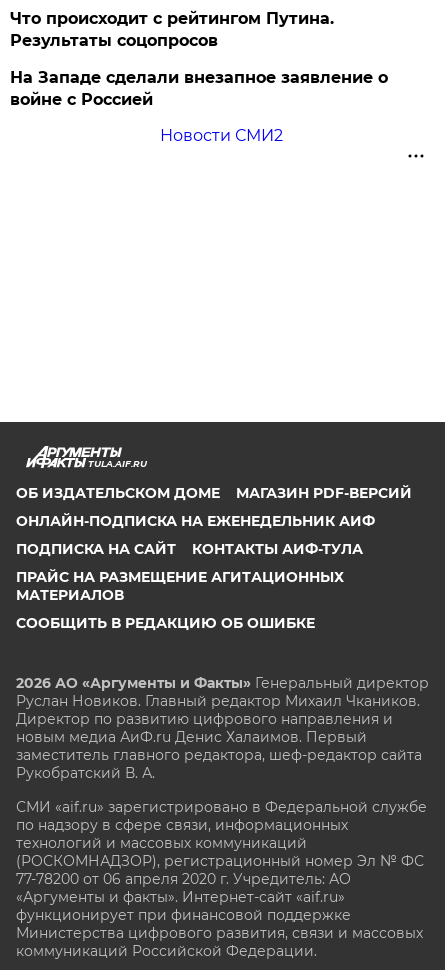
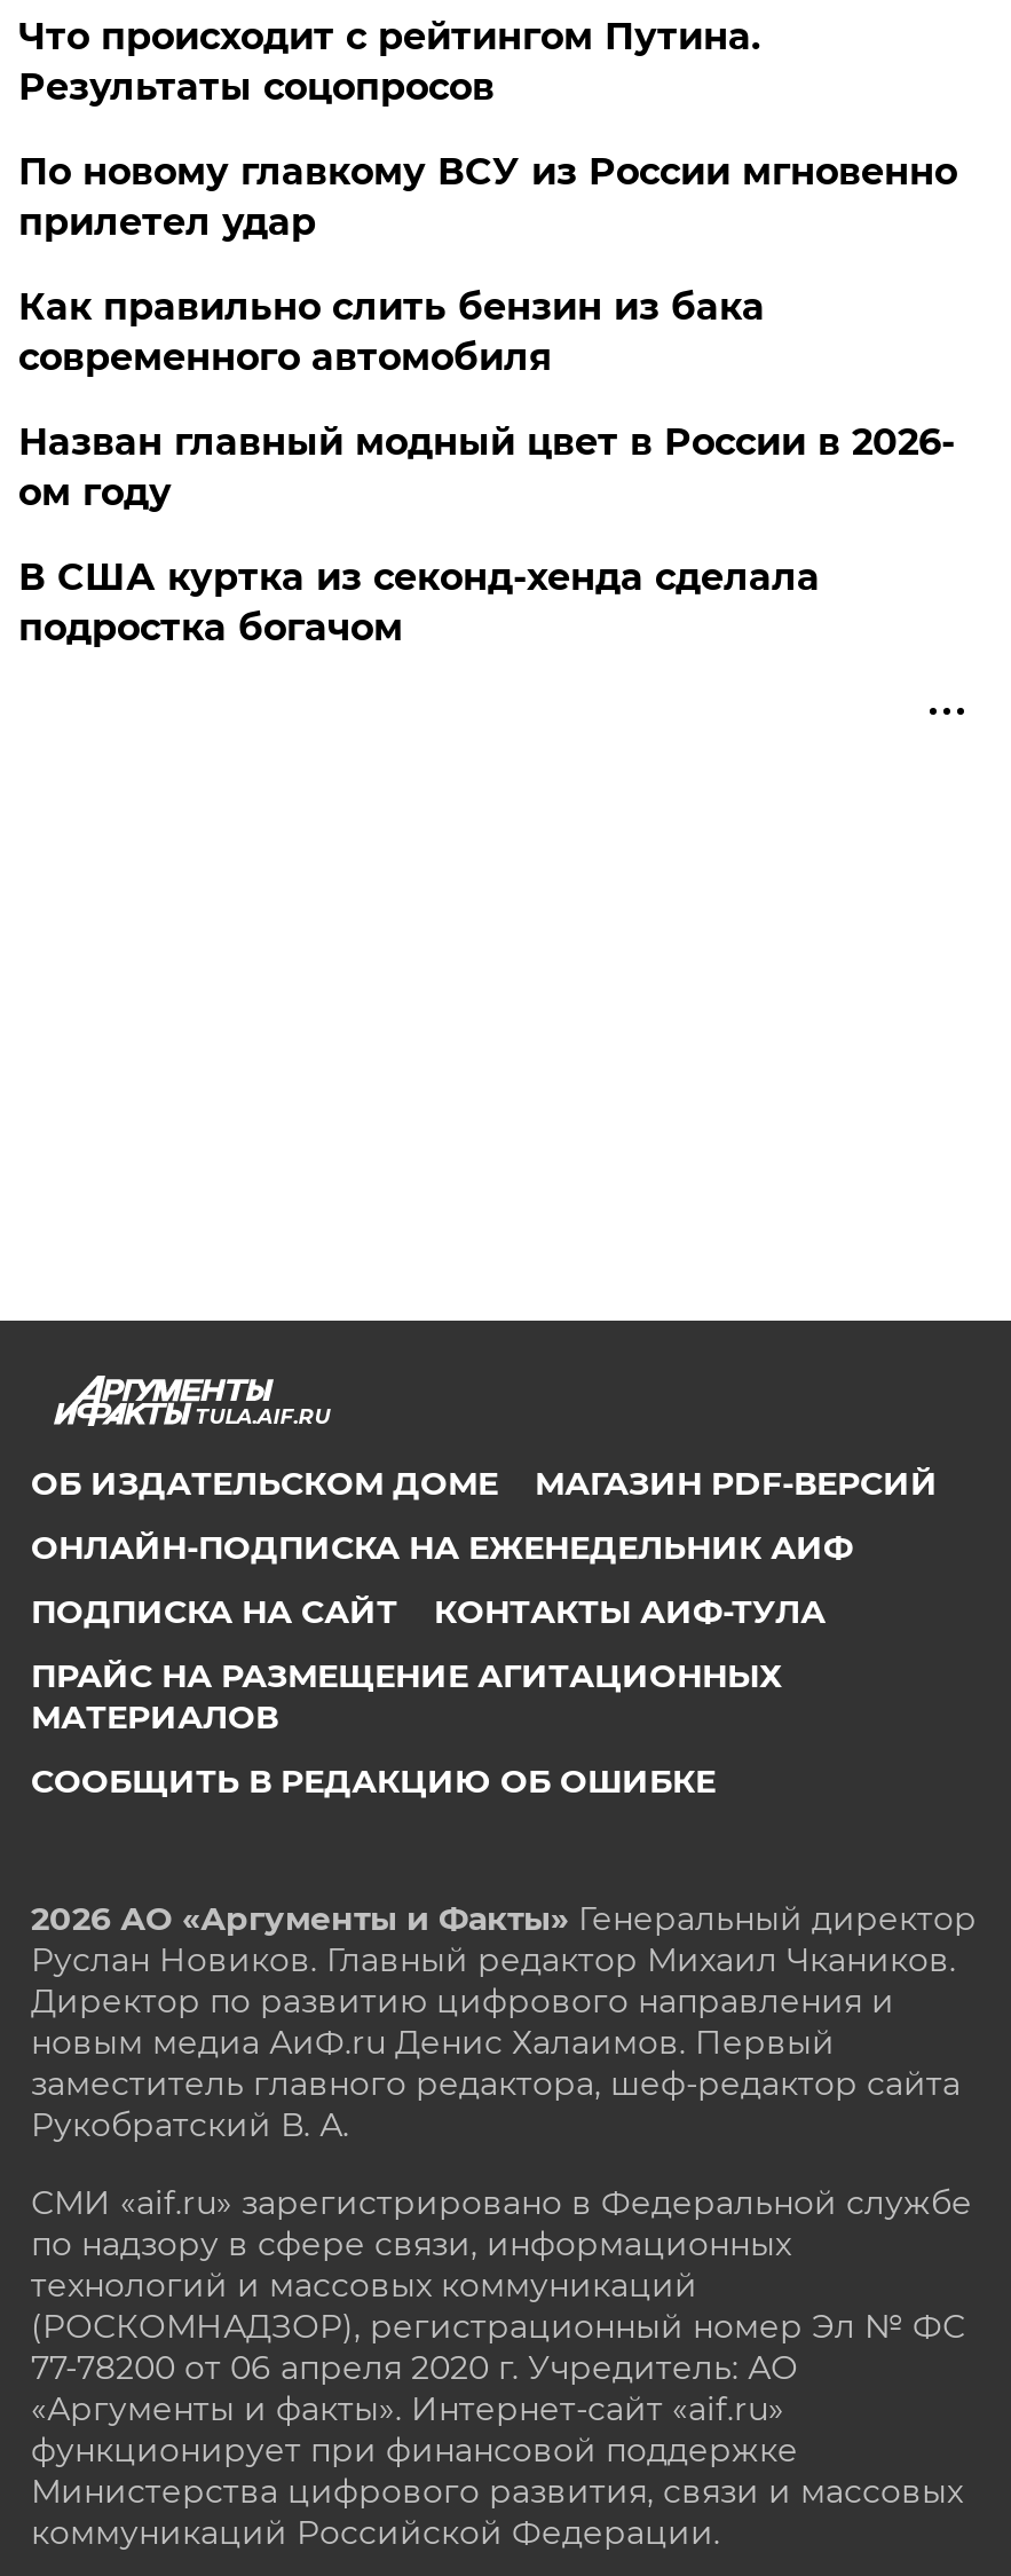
- На Западе сделали внезапное заявление о
- войне с Россией
- Новости СМИ2
+ По новому главкому ВСУ из России мгновенно
+ прилетел удар
+ Как правильно слить бензин из бака
+ современного автомобиля
+ Назван главный модный цвет в России в 2026-
+ ом году
+ В США куртка из секонд-хенда сделала
+ подростка богачом
